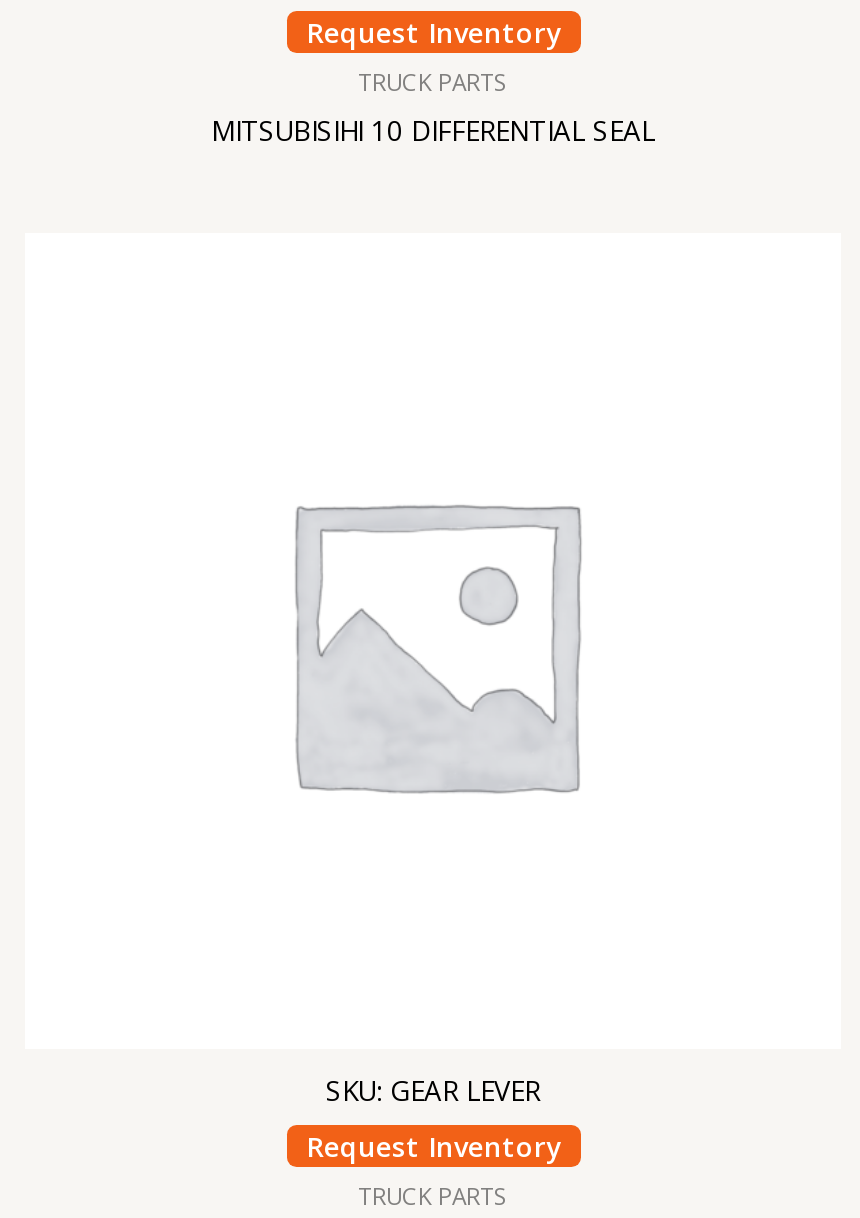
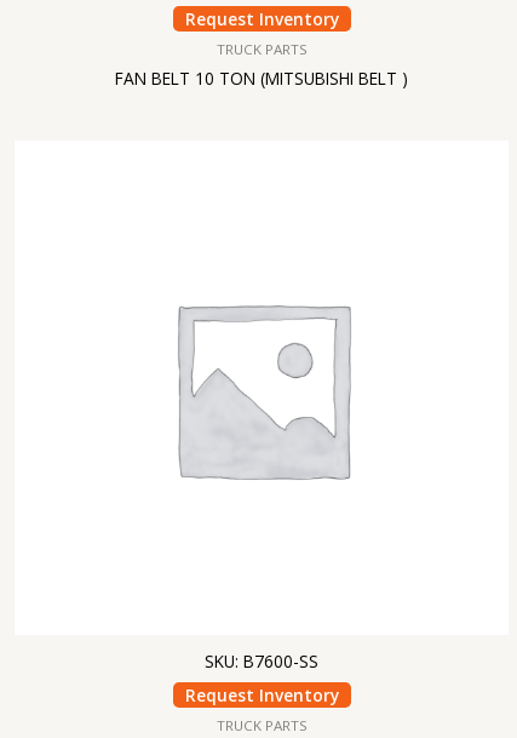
- MITSUBISIHI 10 DIFFERENTIAL SEAL
+ FAN BELT 10 TON (MITSUBISHI BELT )

- SKU: GEAR LEVER
+ SKU: B7600-SS
